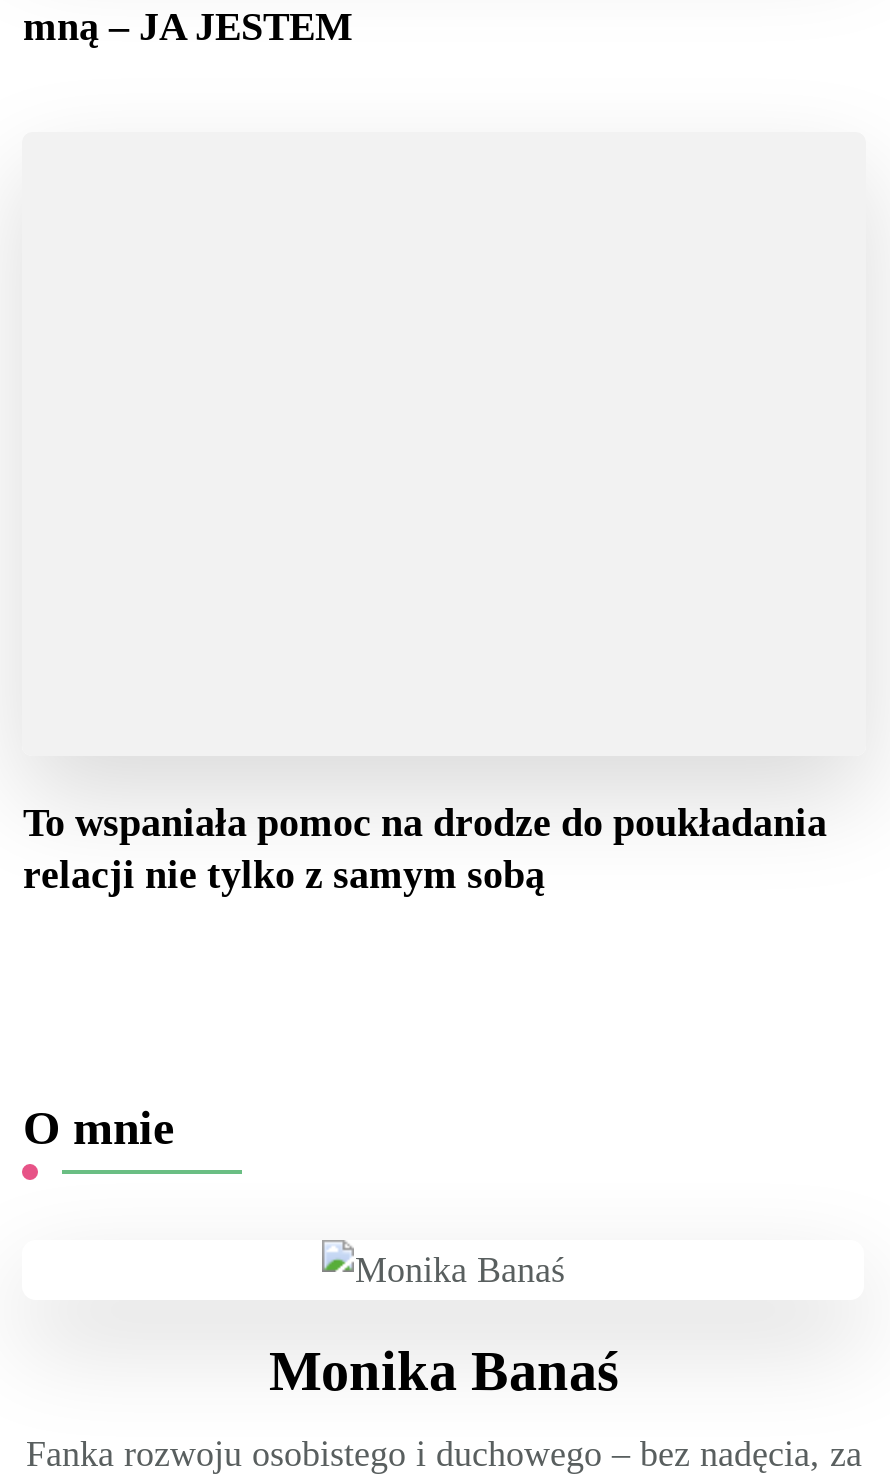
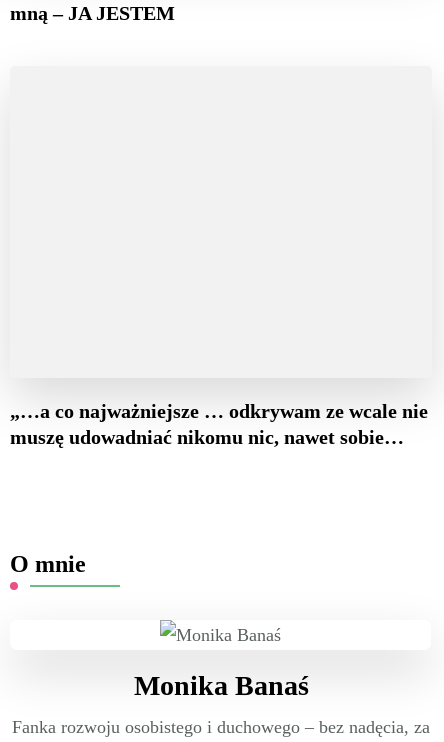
- To wspaniała pomoc na drodze do poukładania
- relacji nie tylko z samym sobą
+ „…a co najważniejsze … odkrywam ze wcale nie
+ muszę udowadniać nikomu nic, nawet sobie…
